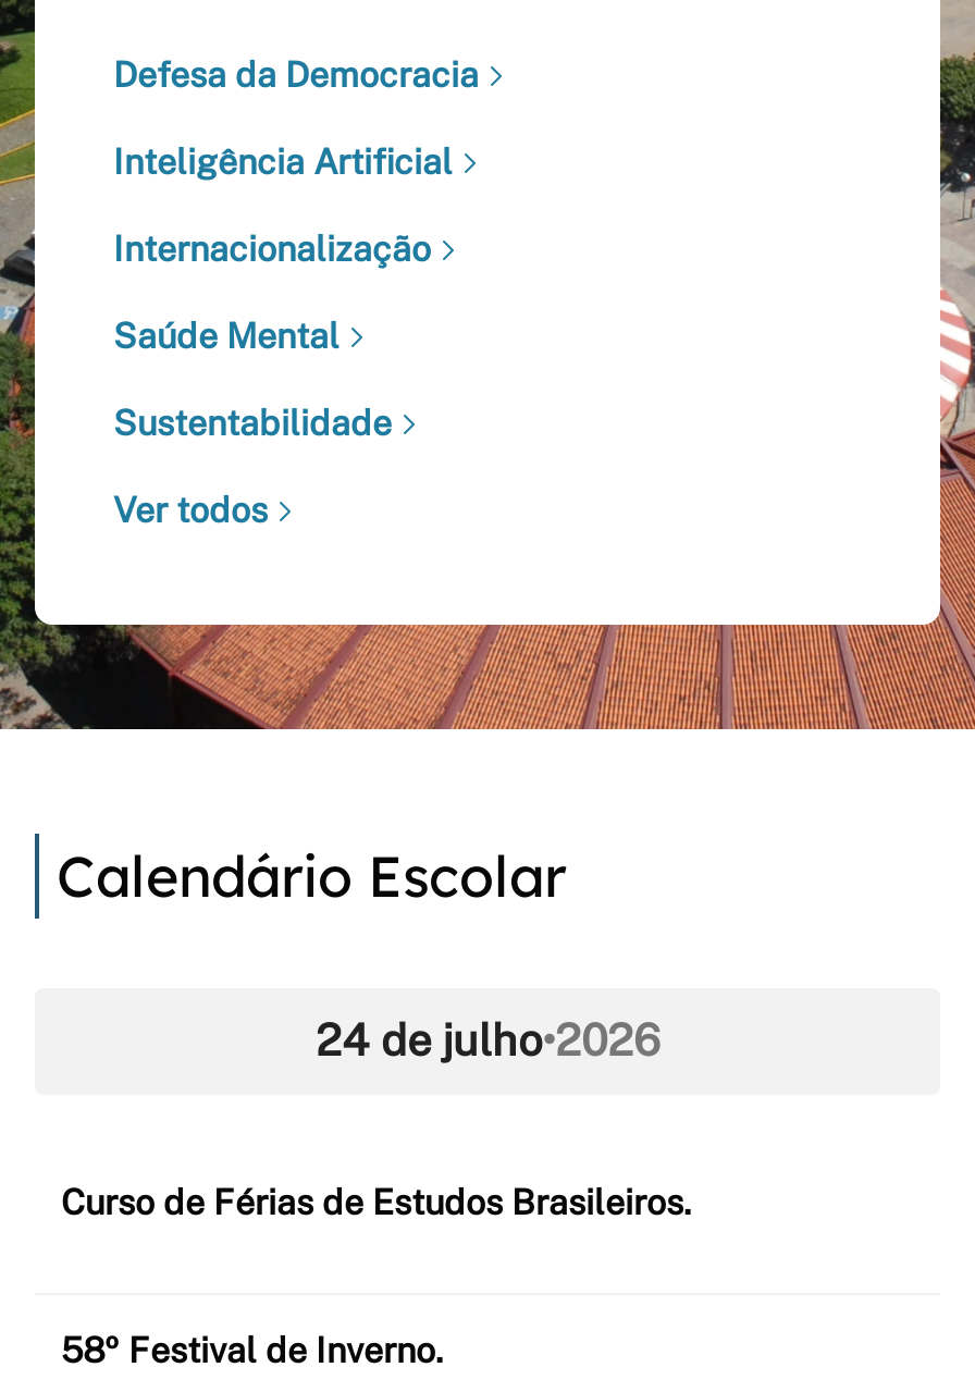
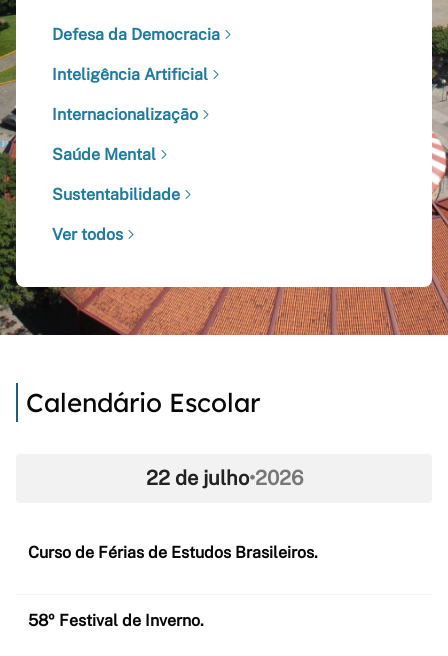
- 24 de julho•2026
+ 22 de julho•2026
